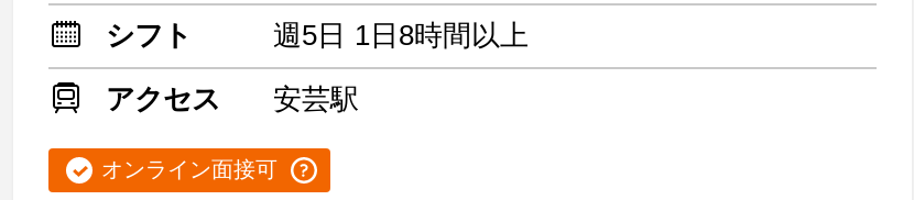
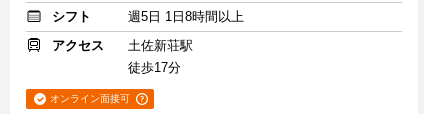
- 安芸駅
+ 土佐新荘駅
+ 徒歩17分
